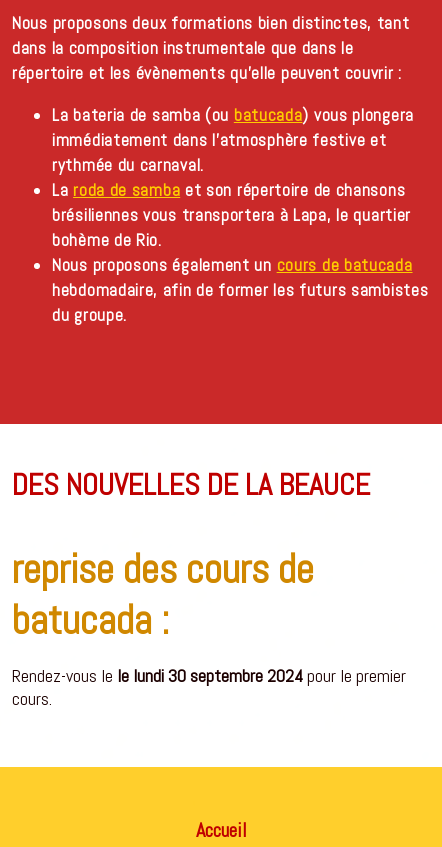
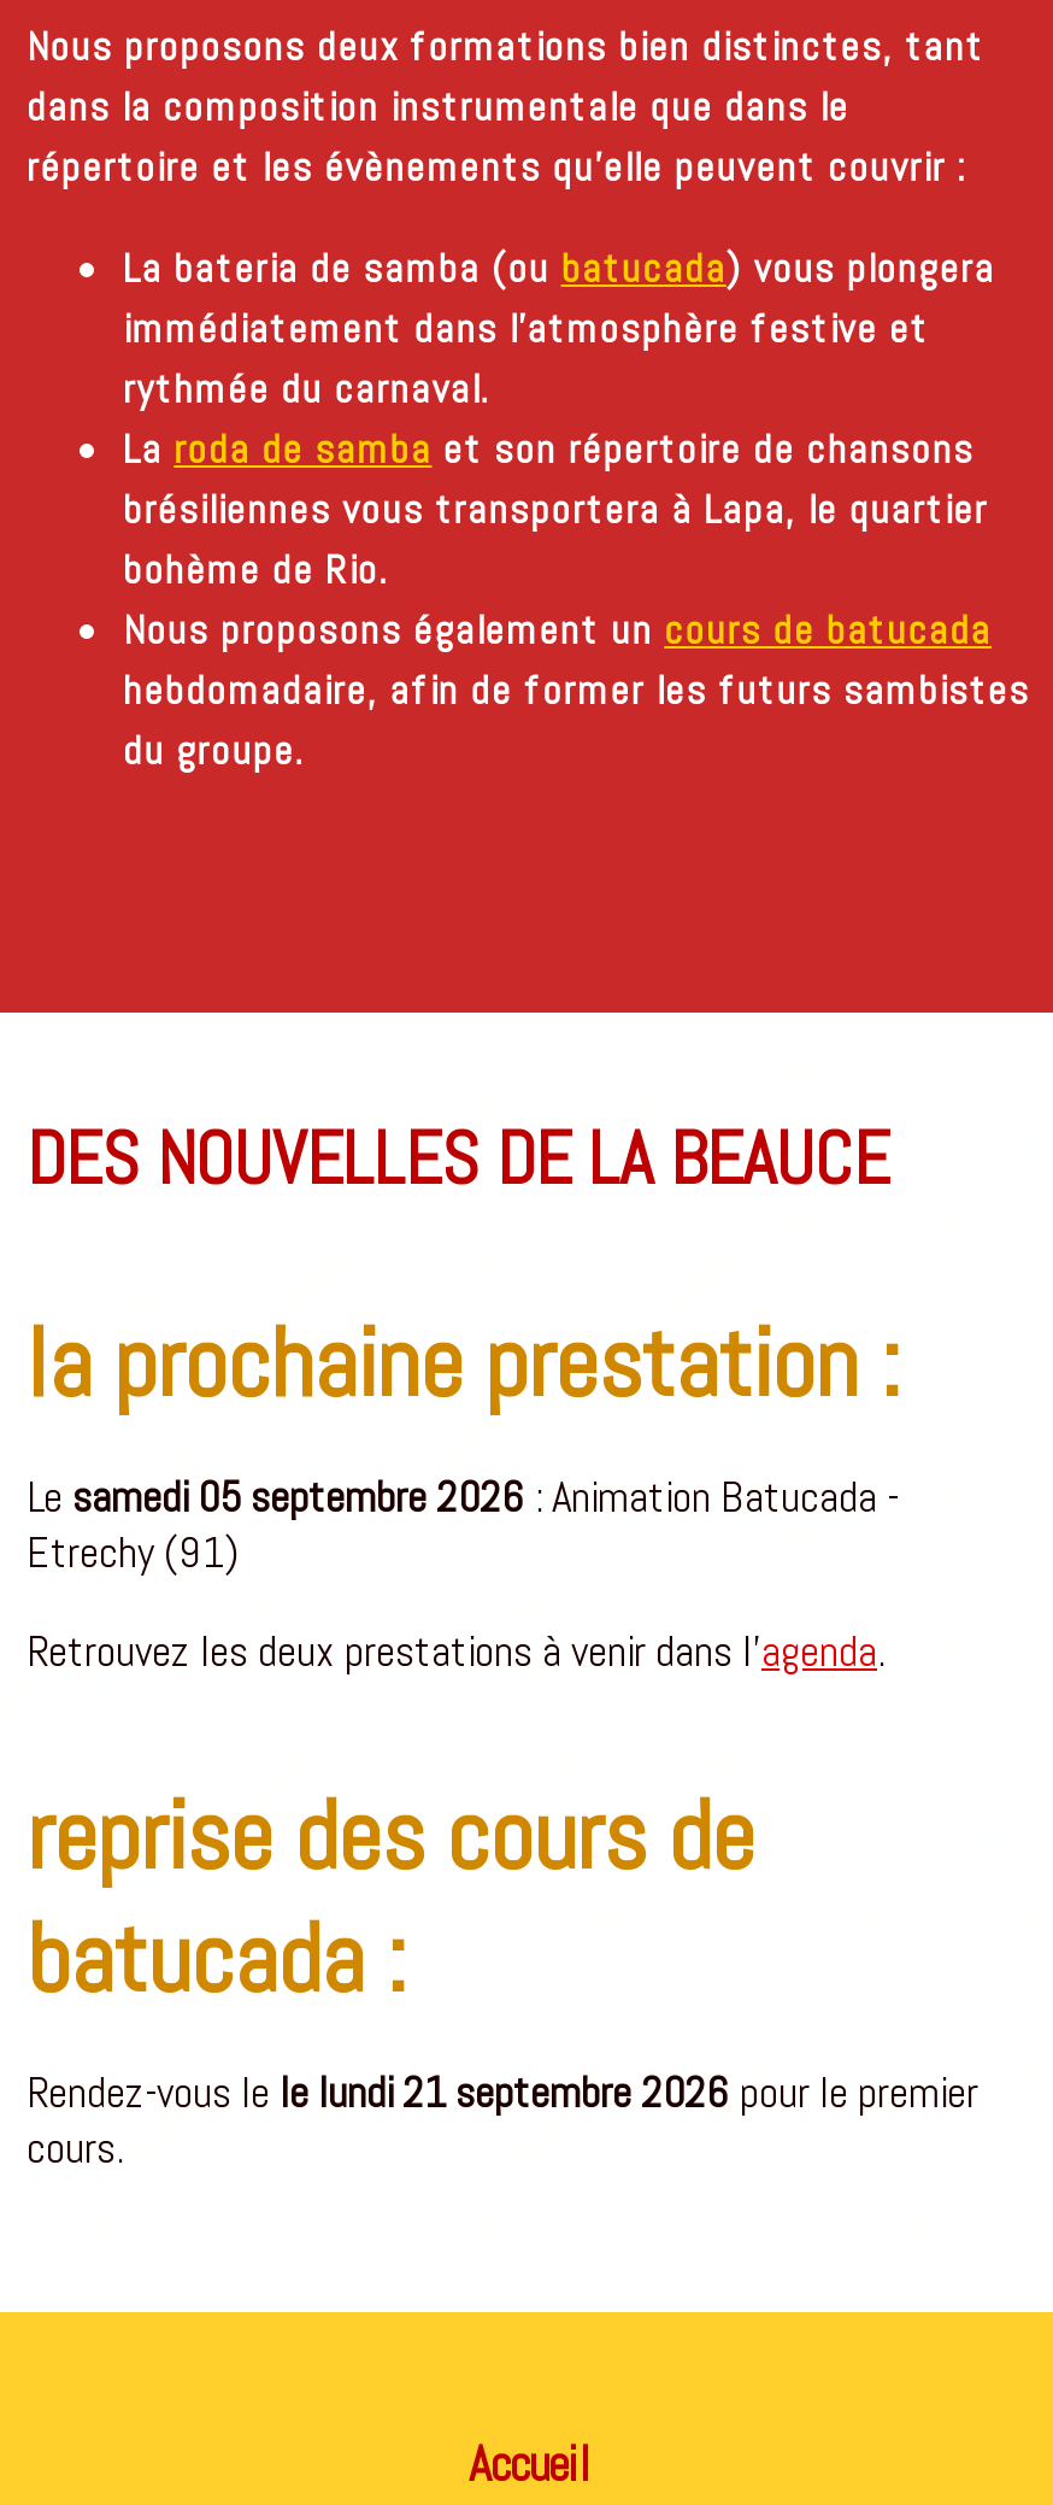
+ la prochaine prestation :
+ Le samedi 05 septembre 2026: Animation Batucada -
+ Etrechy (91)
+ Retrouvez les deux prestations à venir dans l’agenda.

- Rendez-vous le le lundi 30 septembre 2024 pour le premier
+ Rendez-vous le le lundi 21 septembre 2026 pour le premier
